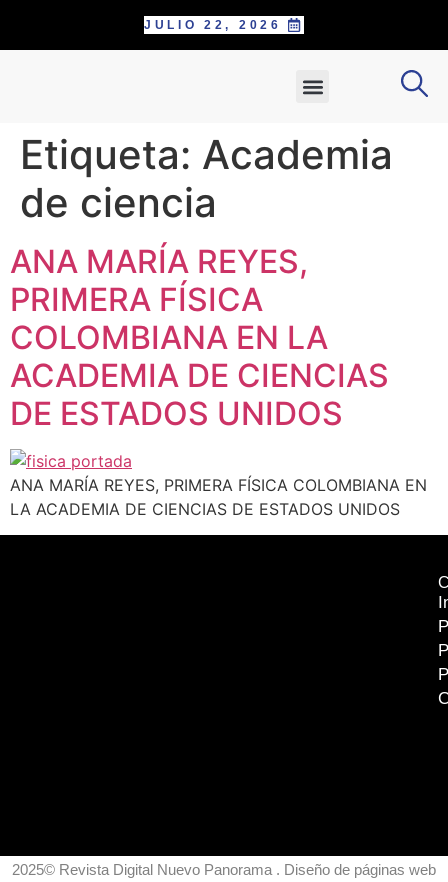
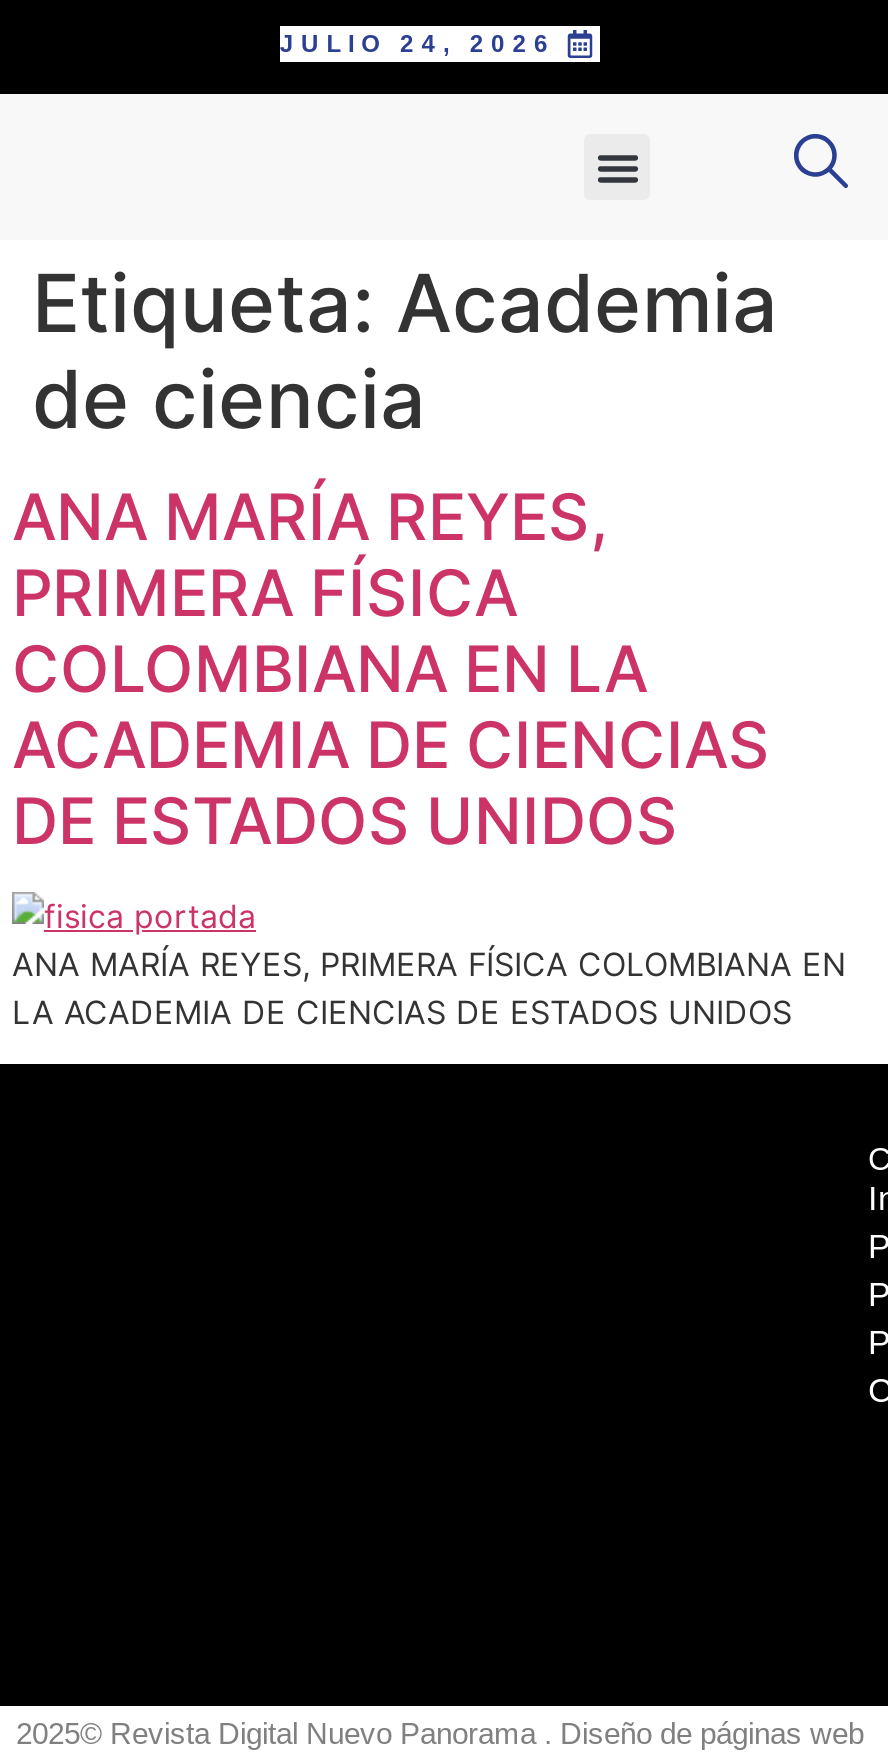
- JULIO 22, 2026
+ JULIO 24, 2026
